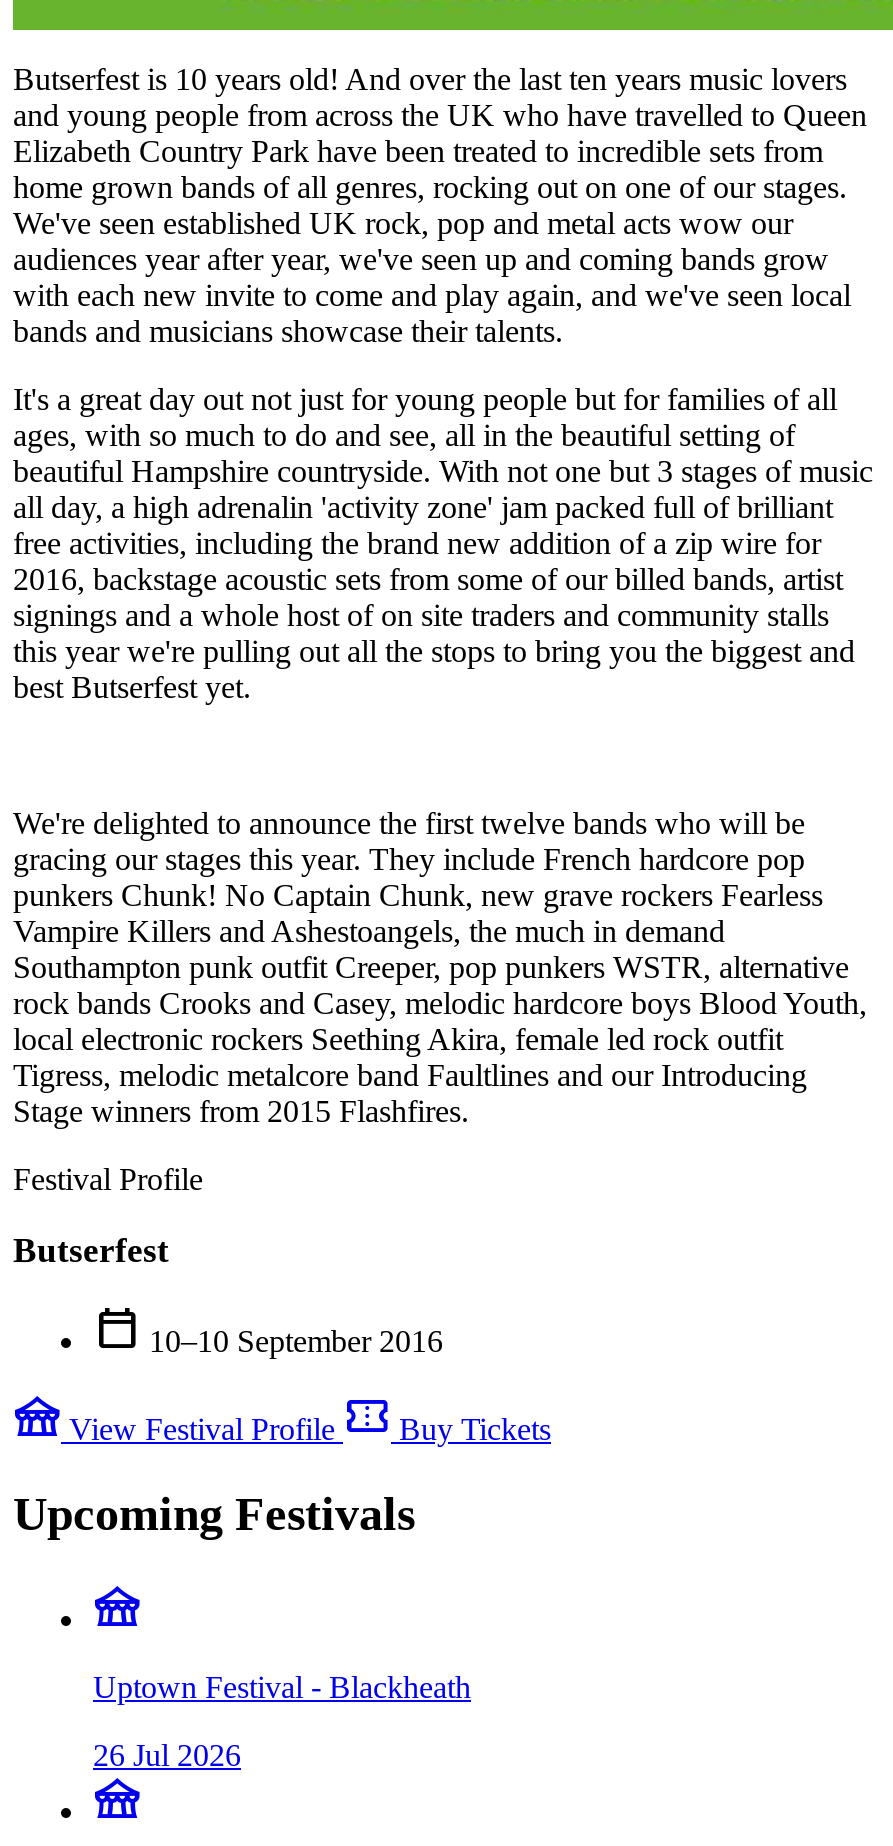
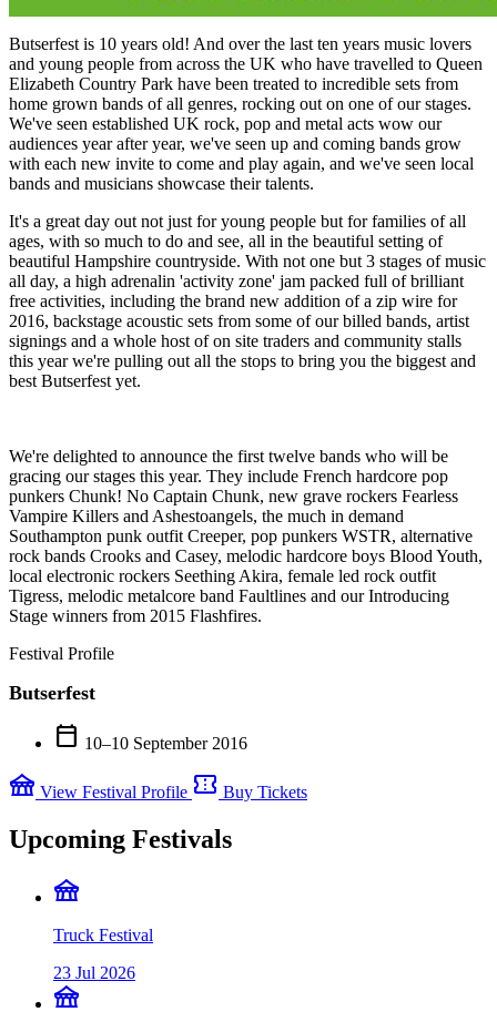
- Uptown Festival - Blackheath
+ Truck Festival

- 26 Jul 2026
+ 23 Jul 2026
